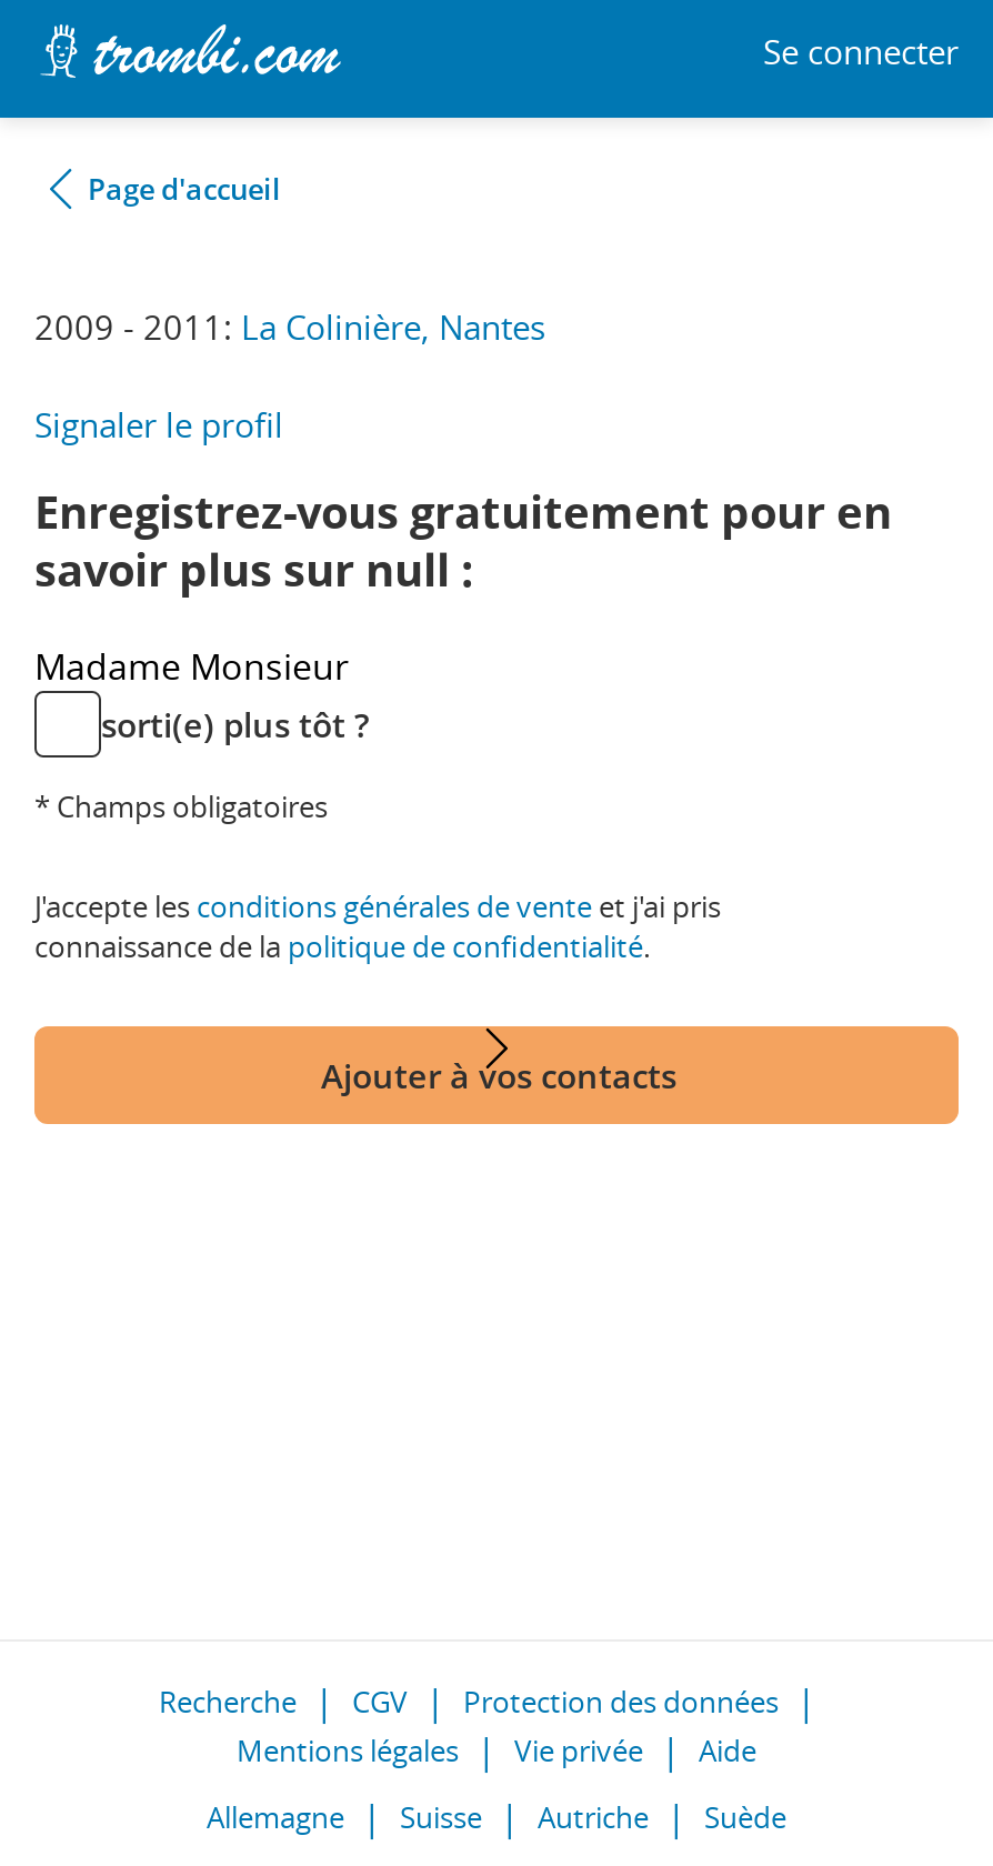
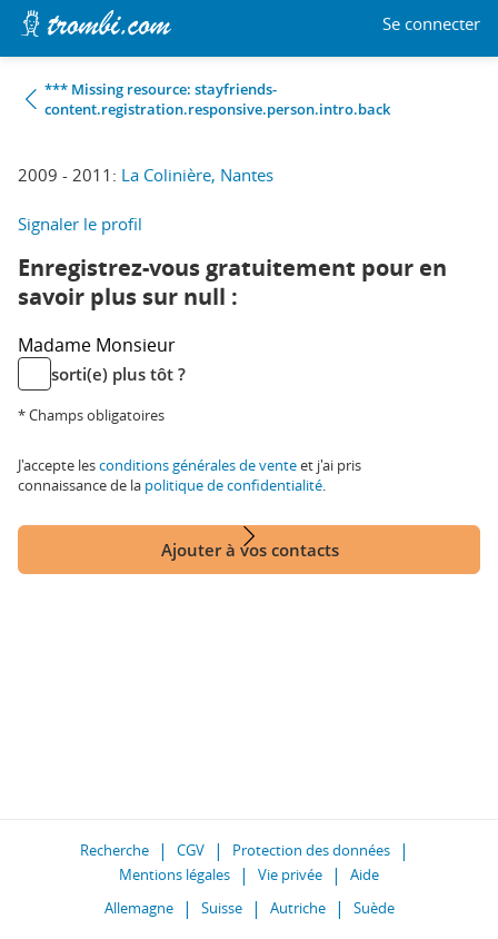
- Page d'accueil
+ *** Missing resource: stayfriends-
+ content.registration.responsive.person.intro.back
